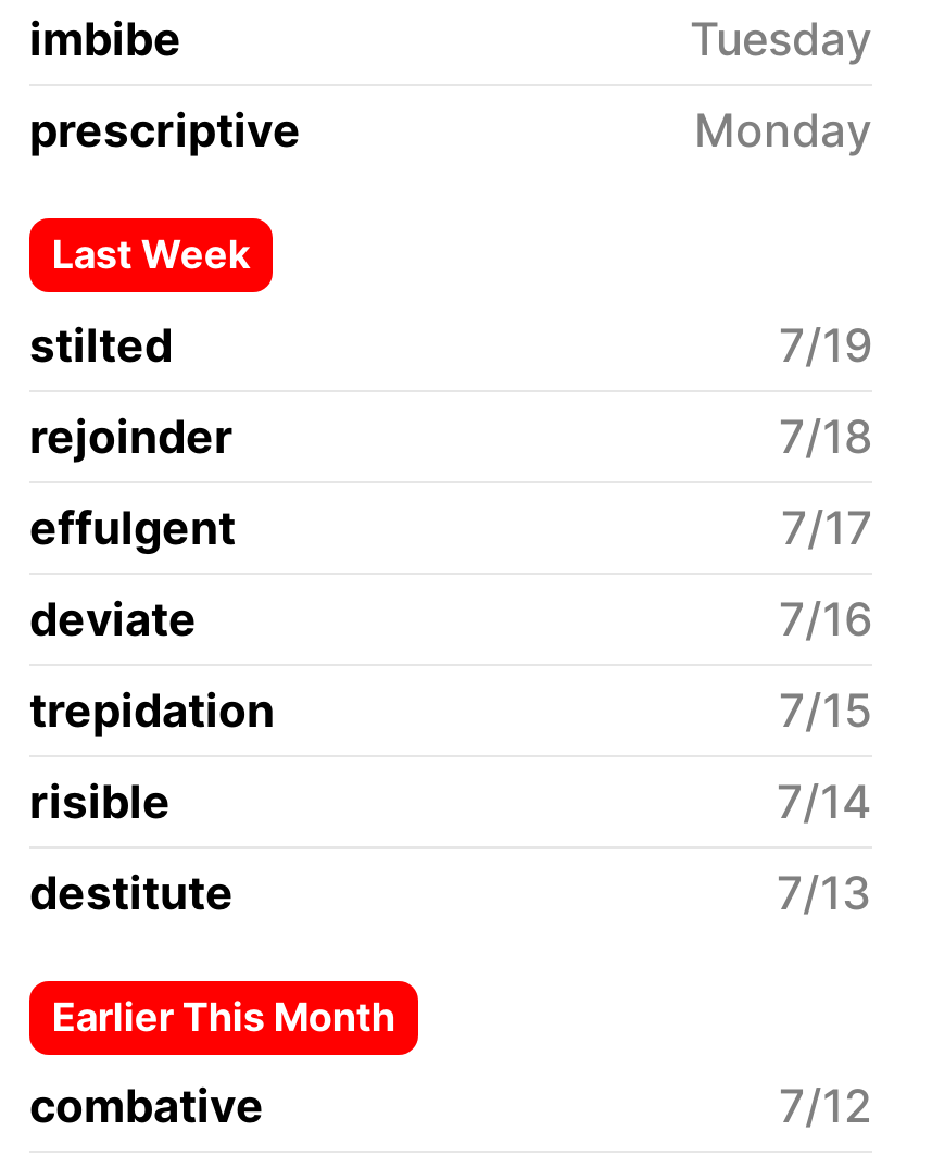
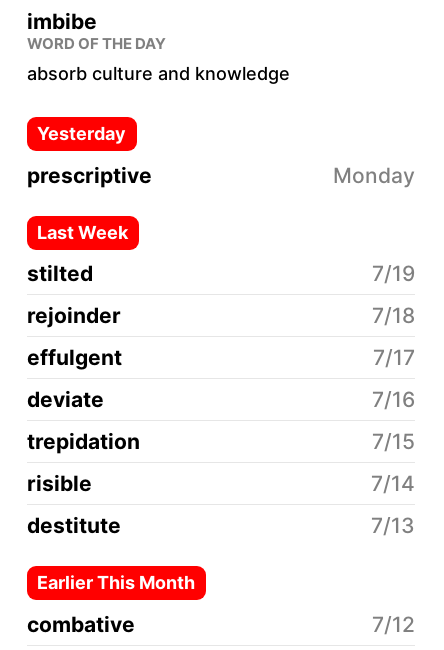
- Tuesday
+ WORD OF THE DAY
+ absorb culture and knowledge
+ Yesterday
